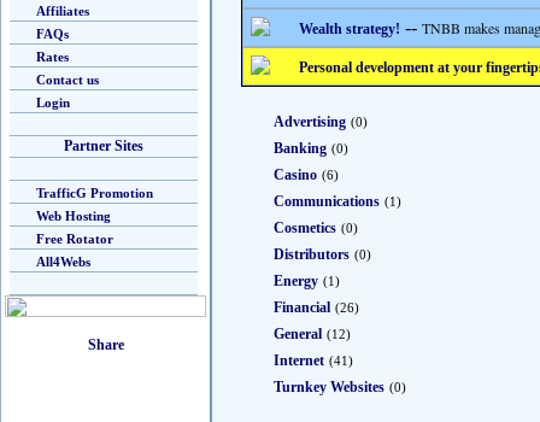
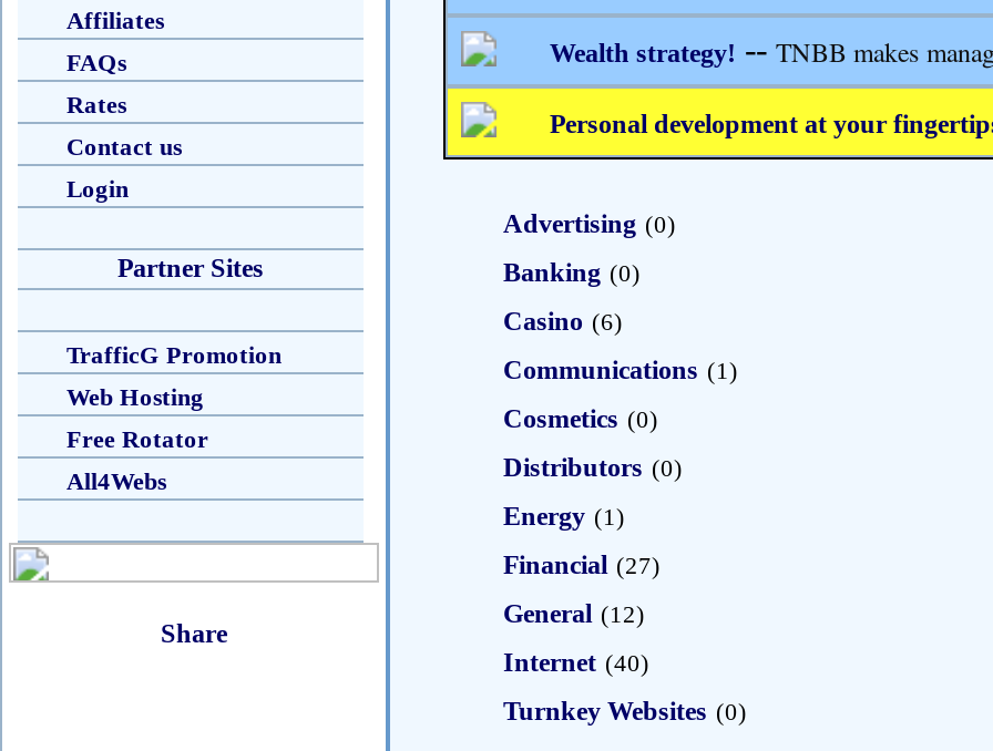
- Financial (26)
+ Financial (27)

- Internet (41)
+ Internet (40)
